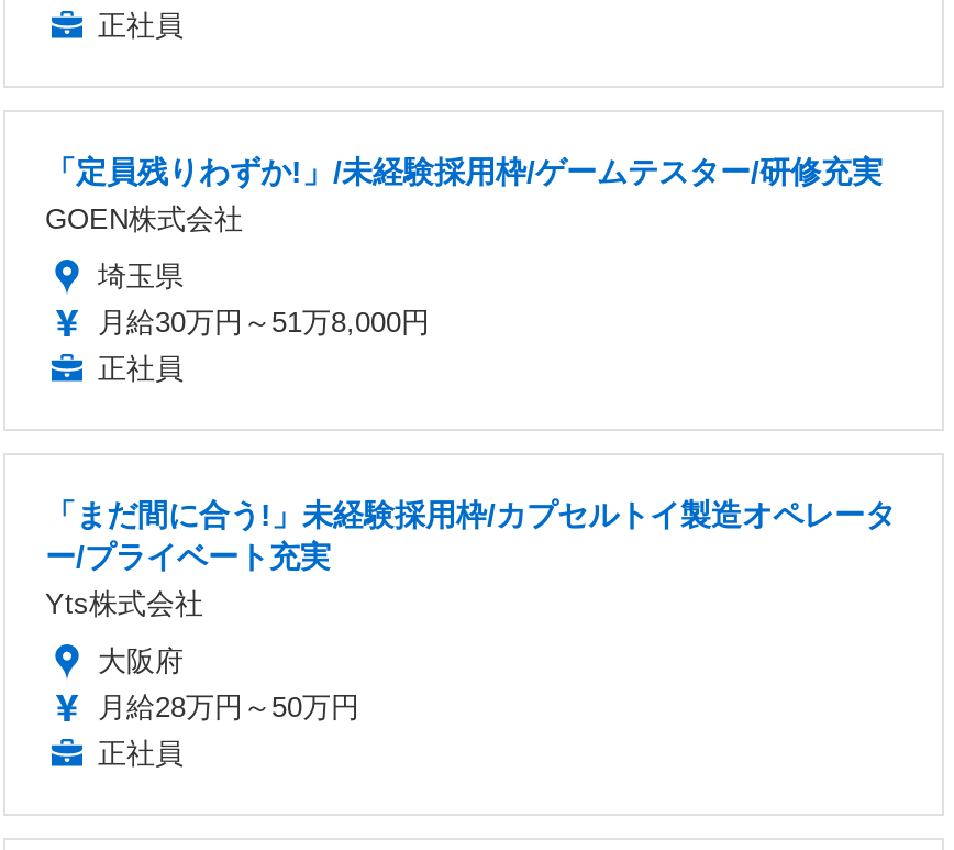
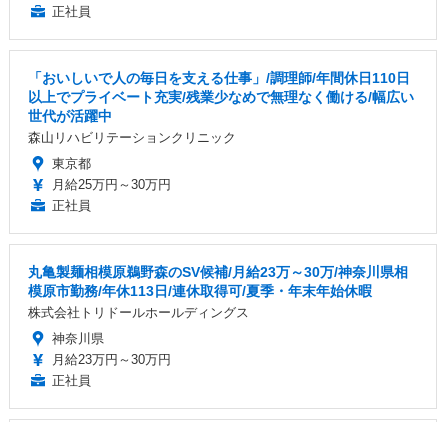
- 「定員残りわずか!」/未経験採用枠/ゲームテスター/研修充実
- GOEN株式会社
+ 「おいしいで人の毎日を支える仕事」/調理師/年間休日110日
+ 以上でプライベート充実/残業少なめで無理なく働ける/幅広い
+ 世代が活躍中
+ 森山リハビリテーションクリニック

- 埼玉県
- 月給30万円～51万8,000円
+ 東京都
+ 月給25万円～30万円

- 「まだ間に合う!」未経験採用枠/カプセルトイ製造オペレータ
- ー/プライベート充実
- Yts株式会社
+ 丸亀製麺相模原鵜野森のSV候補/月給23万～30万/神奈川県相
+ 模原市勤務/年休113日/連休取得可/夏季・年末年始休暇
+ 株式会社トリドールホールディングス

- 大阪府
- 月給28万円～50万円
+ 神奈川県
+ 月給23万円～30万円
